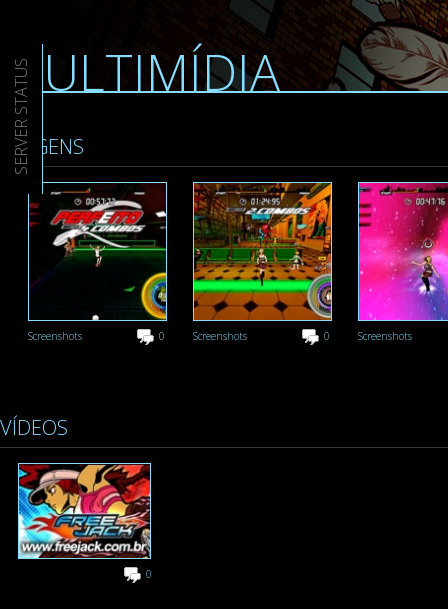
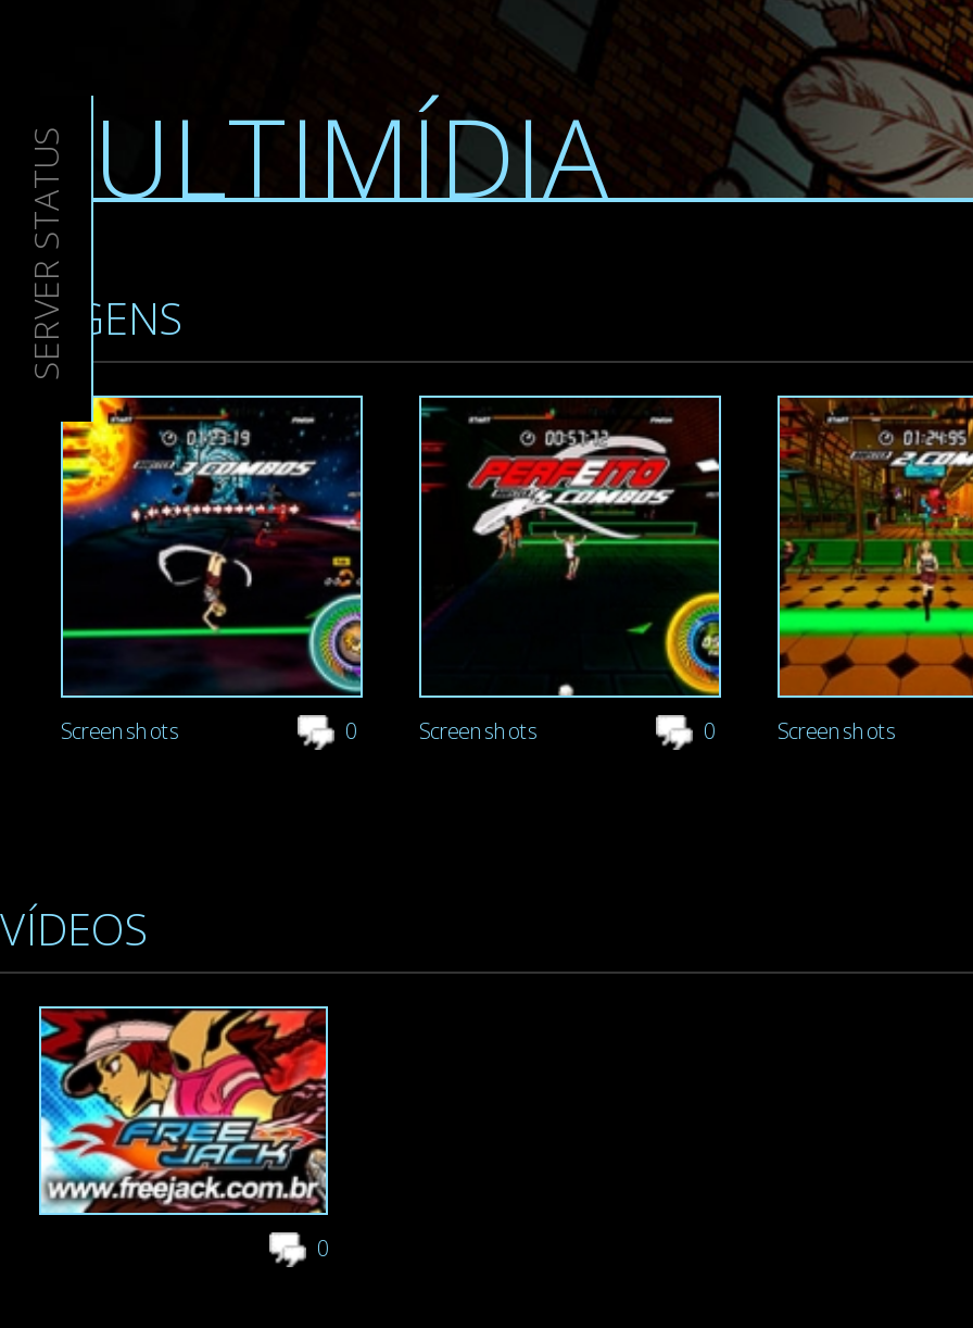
- [image]
+ [image]

- [image]
+ [image]

- [image]
+ [image]
